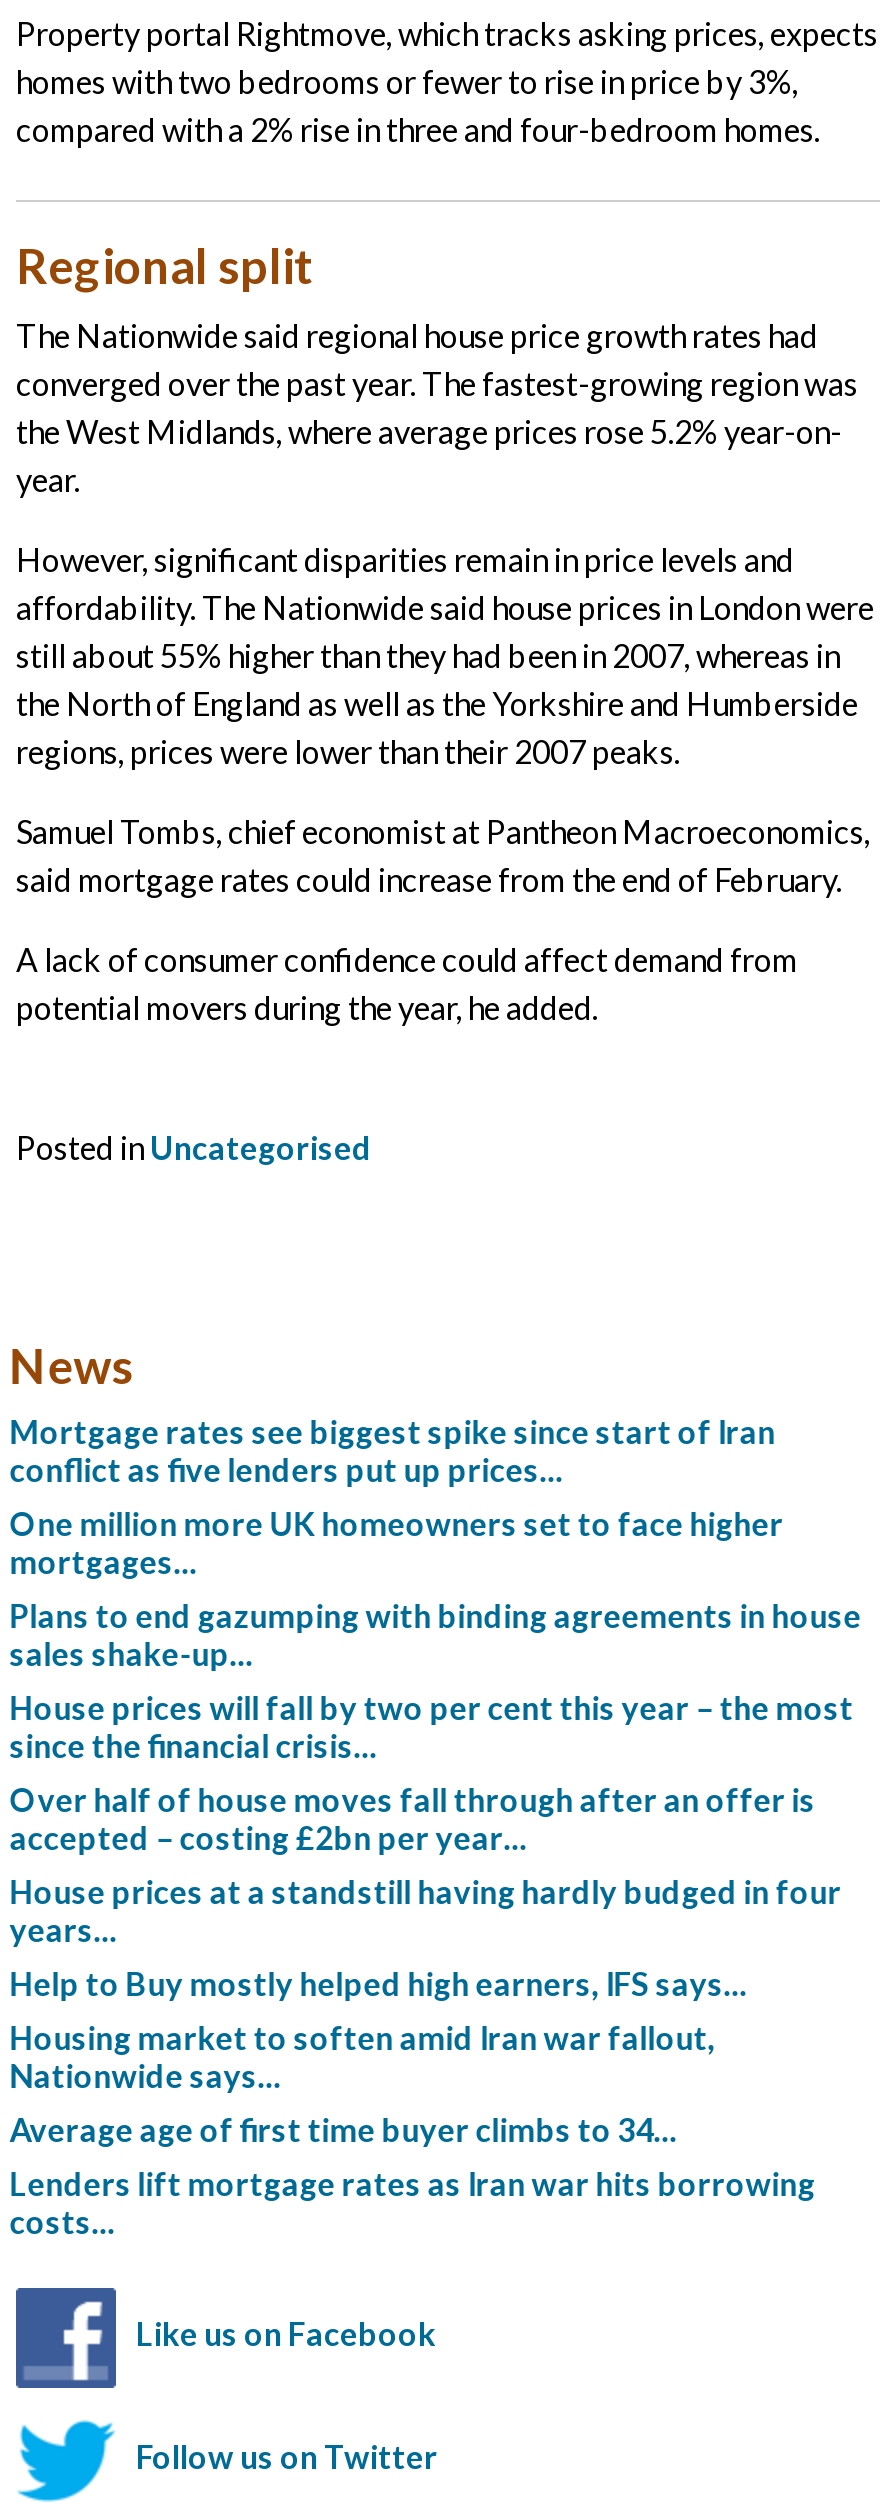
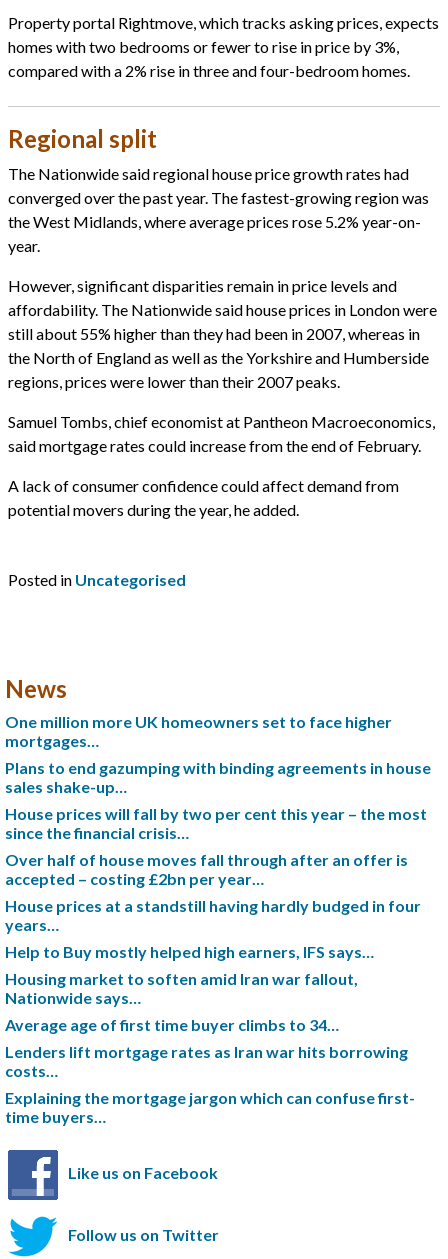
- Mortgage rates see biggest spike since start of Iran
- conflict as five lenders put up prices…

moved up: One million more UK homeowners set to face higher | mortgages… | Plans to end gazumping with binding agreements in house | ... | Lenders lift mortgage rates as Iran war hits borrowing | costs…

+ Explaining the mortgage jargon which can confuse first-
+ time buyers…
